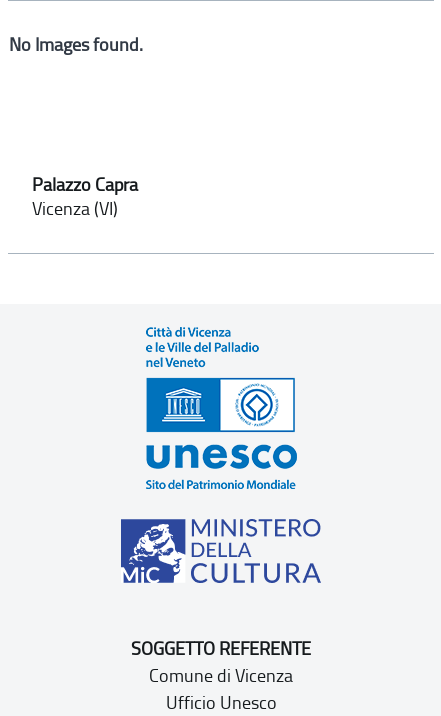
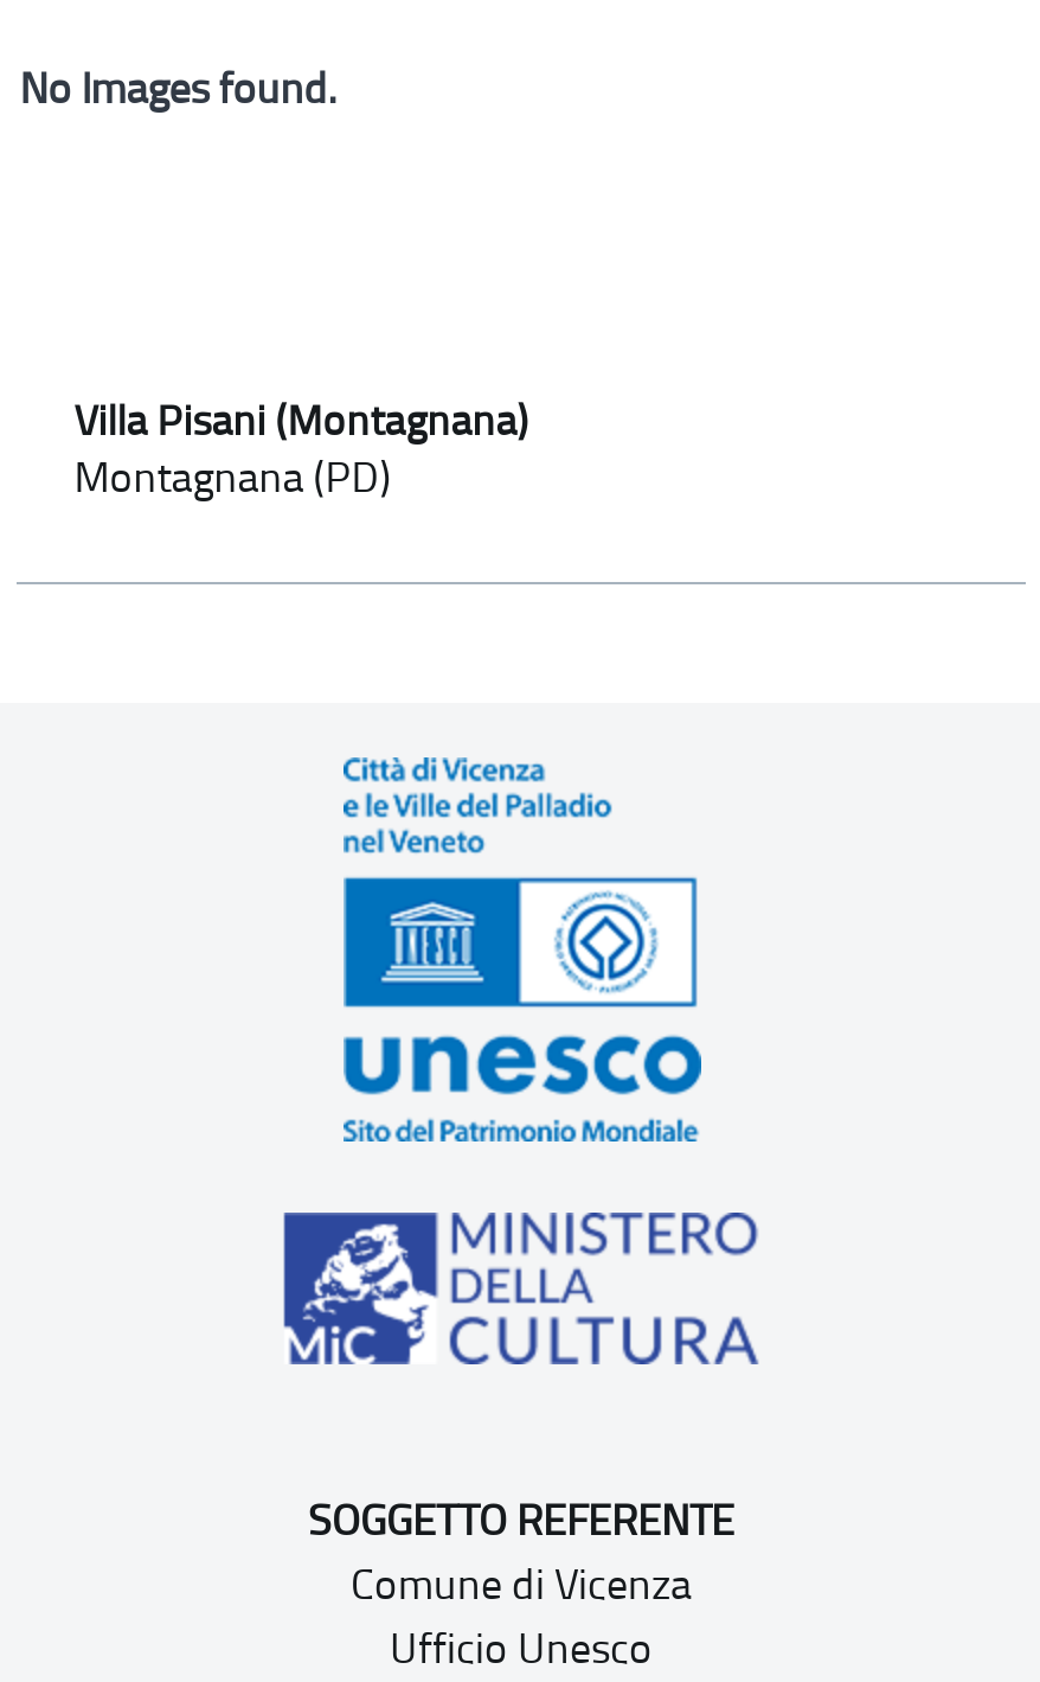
- Palazzo Capra
- Vicenza (VI)
+ Villa Pisani (Montagnana)
+ Montagnana (PD)
